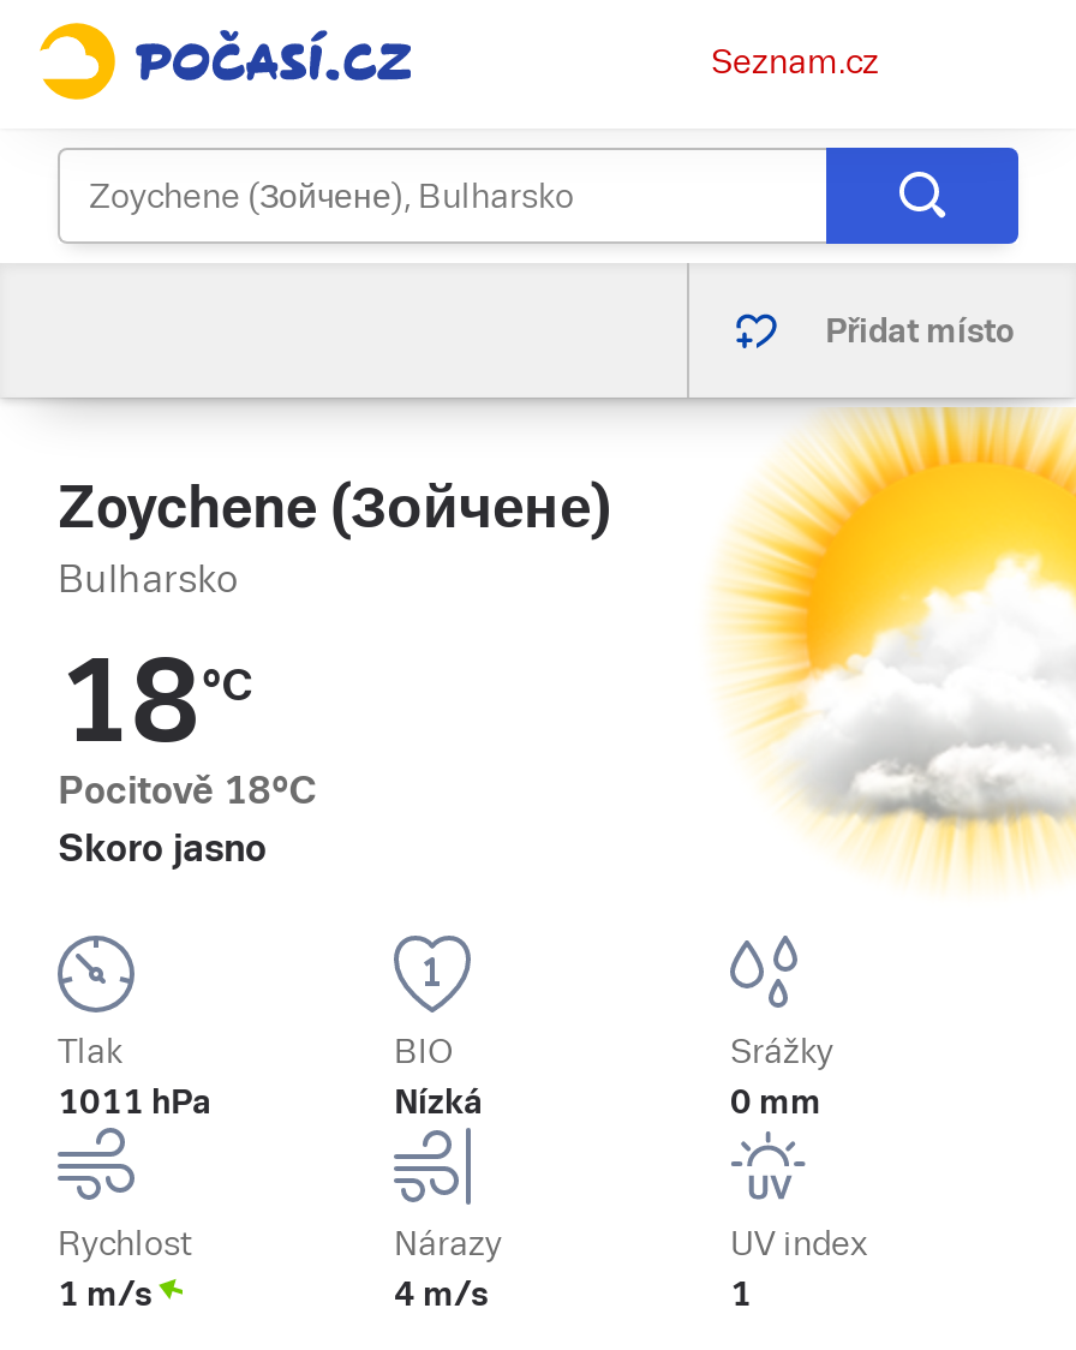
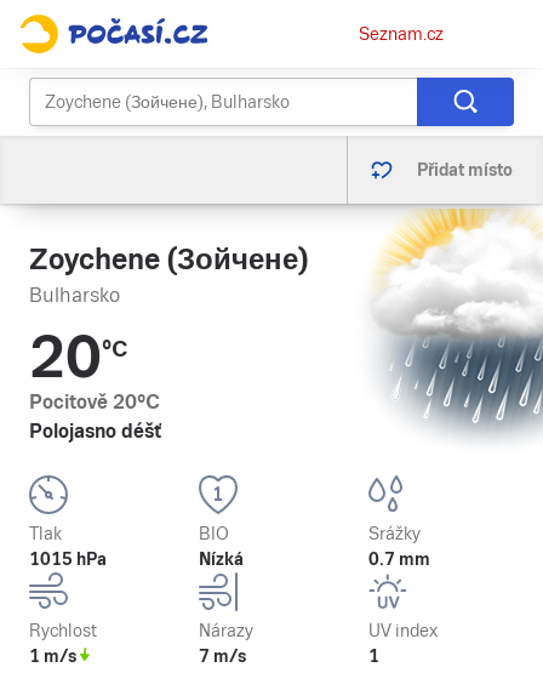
- [image]
+ [image]

- 18°C
- Pocitově 18°C
- Skoro jasno
+ 20°C
+ Pocitově 20°C
+ Polojasno déšť

- 1011 hPa
+ 1015 hPa

- 0 mm
+ 0.7 mm

- 4 m/s
+ 7 m/s
